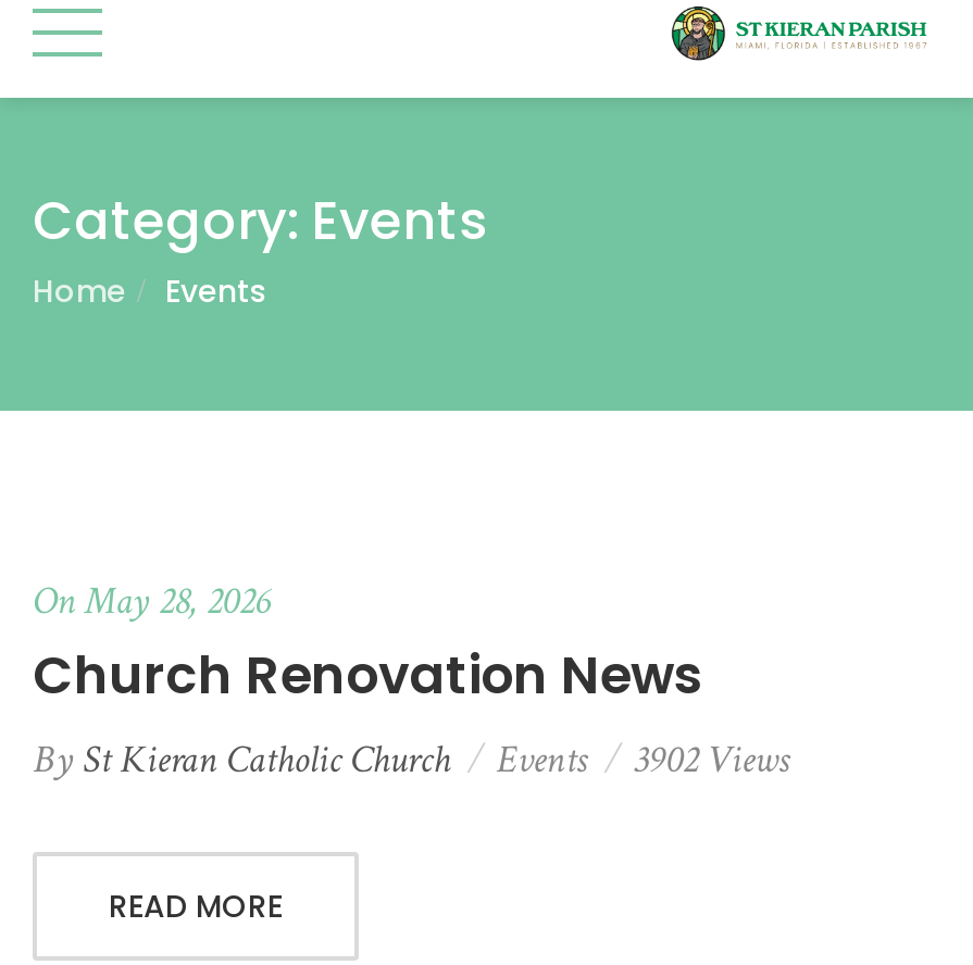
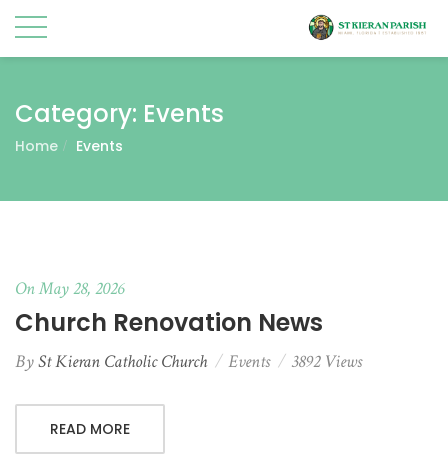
- By St Kieran Catholic Church Events 3902 Views
+ By St Kieran Catholic Church Events 3892 Views
